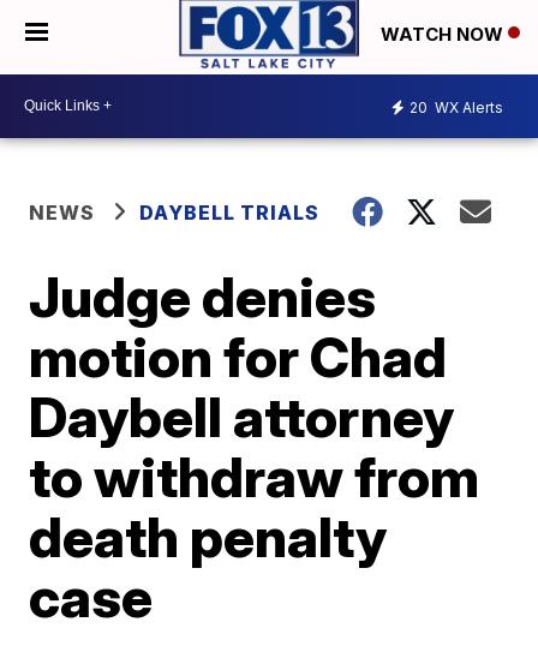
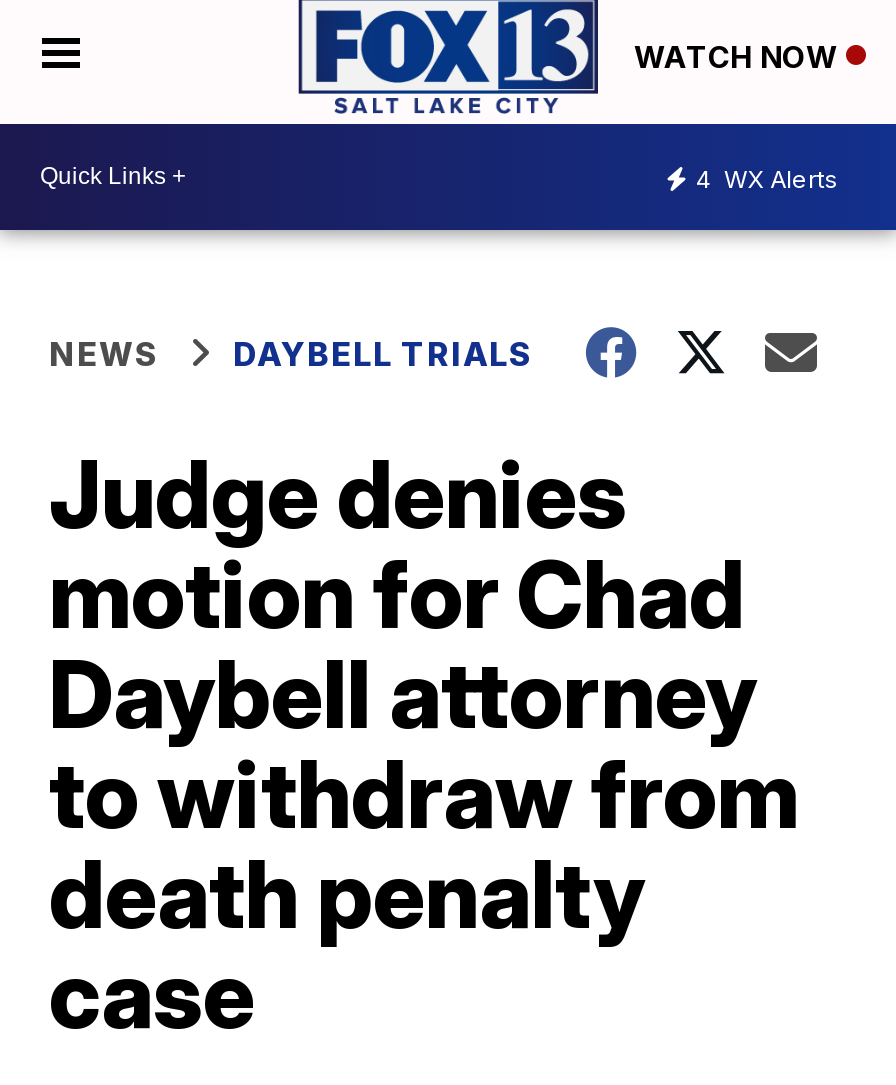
- 20 WX Alerts
+ 4 WX Alerts
